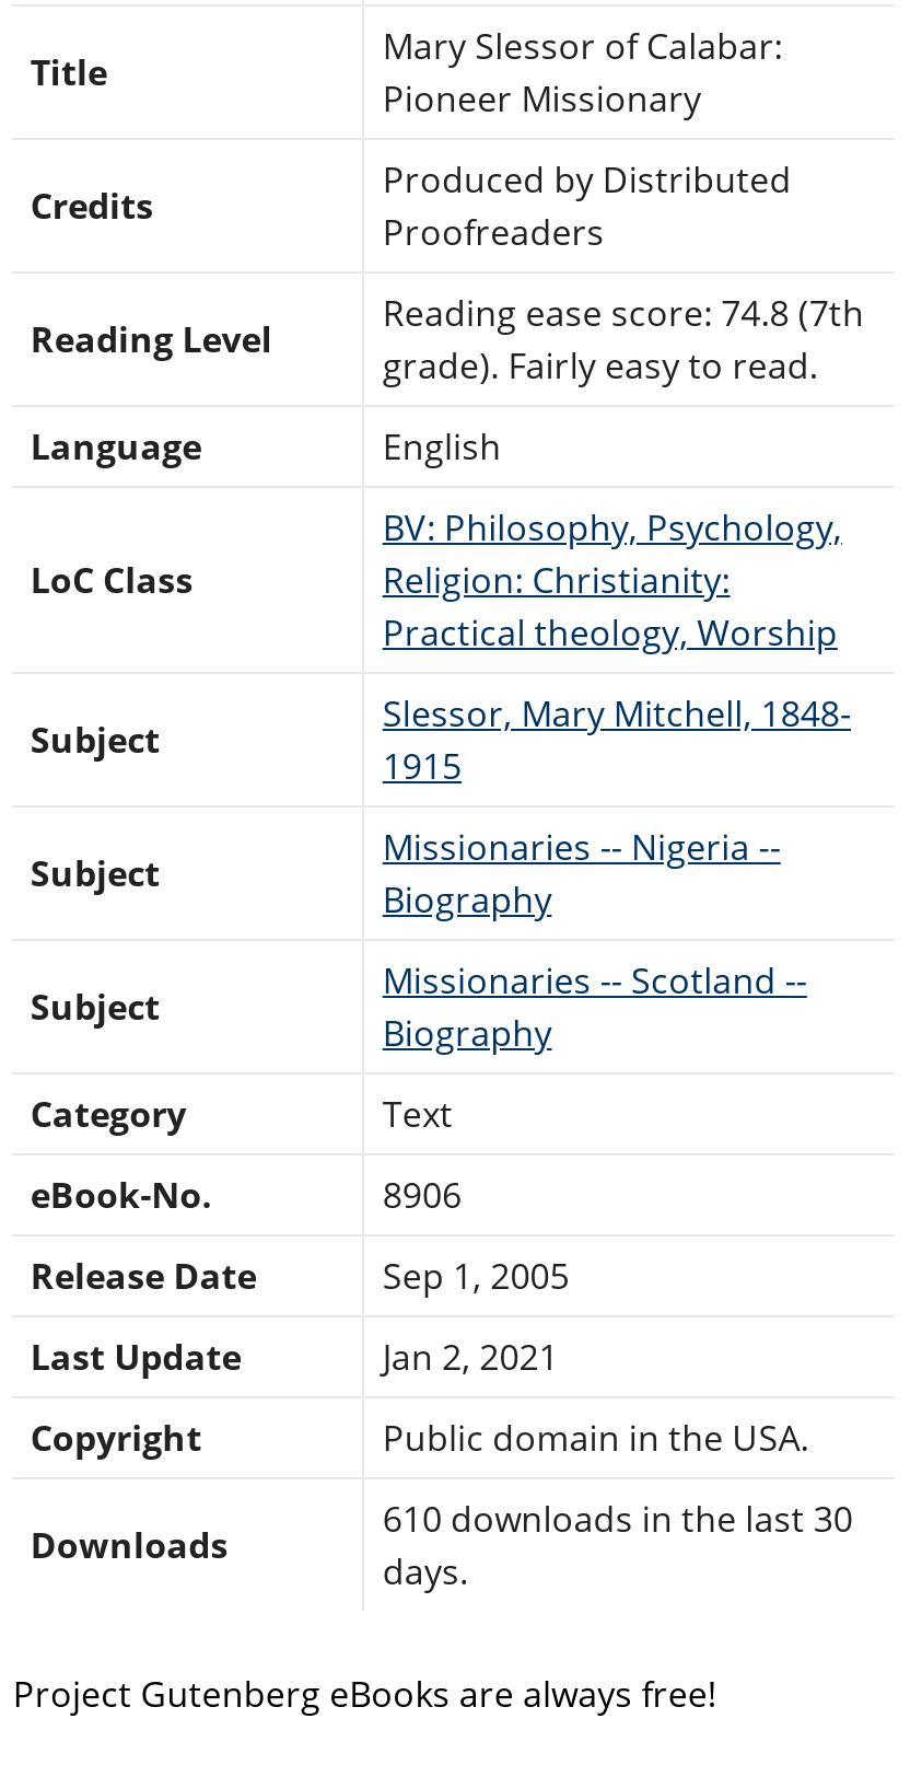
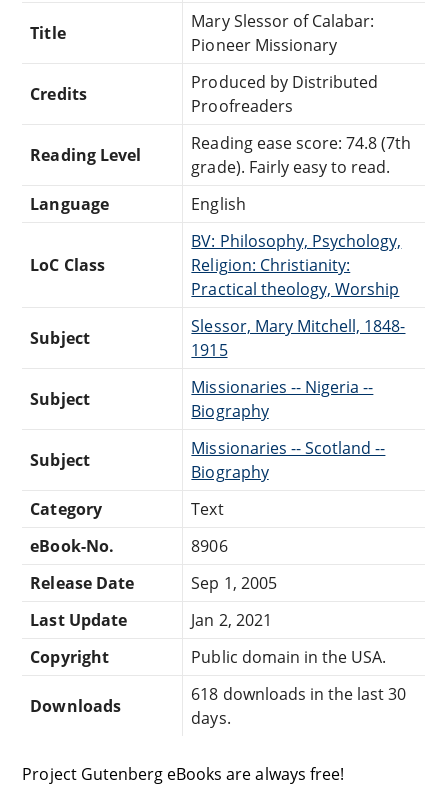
- 610 downloads in the last 30
+ 618 downloads in the last 30
